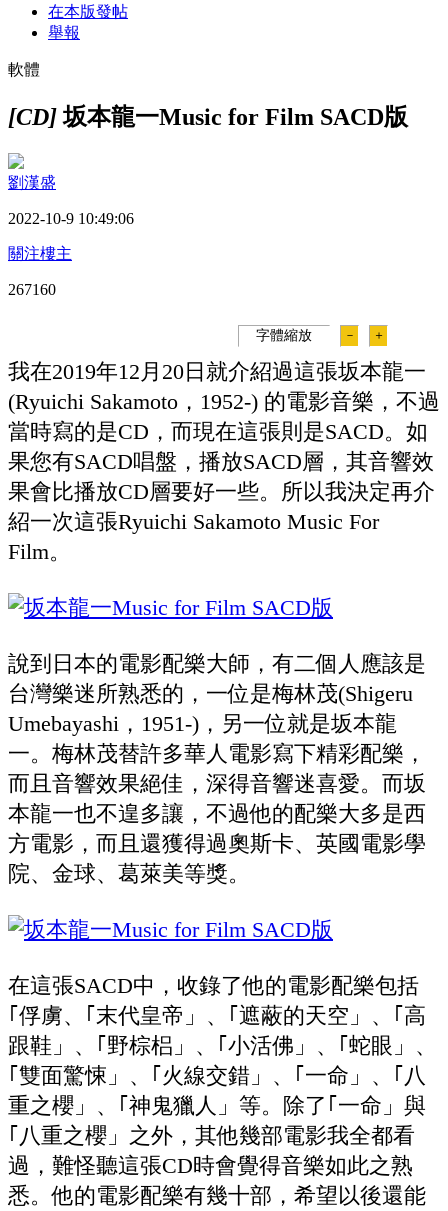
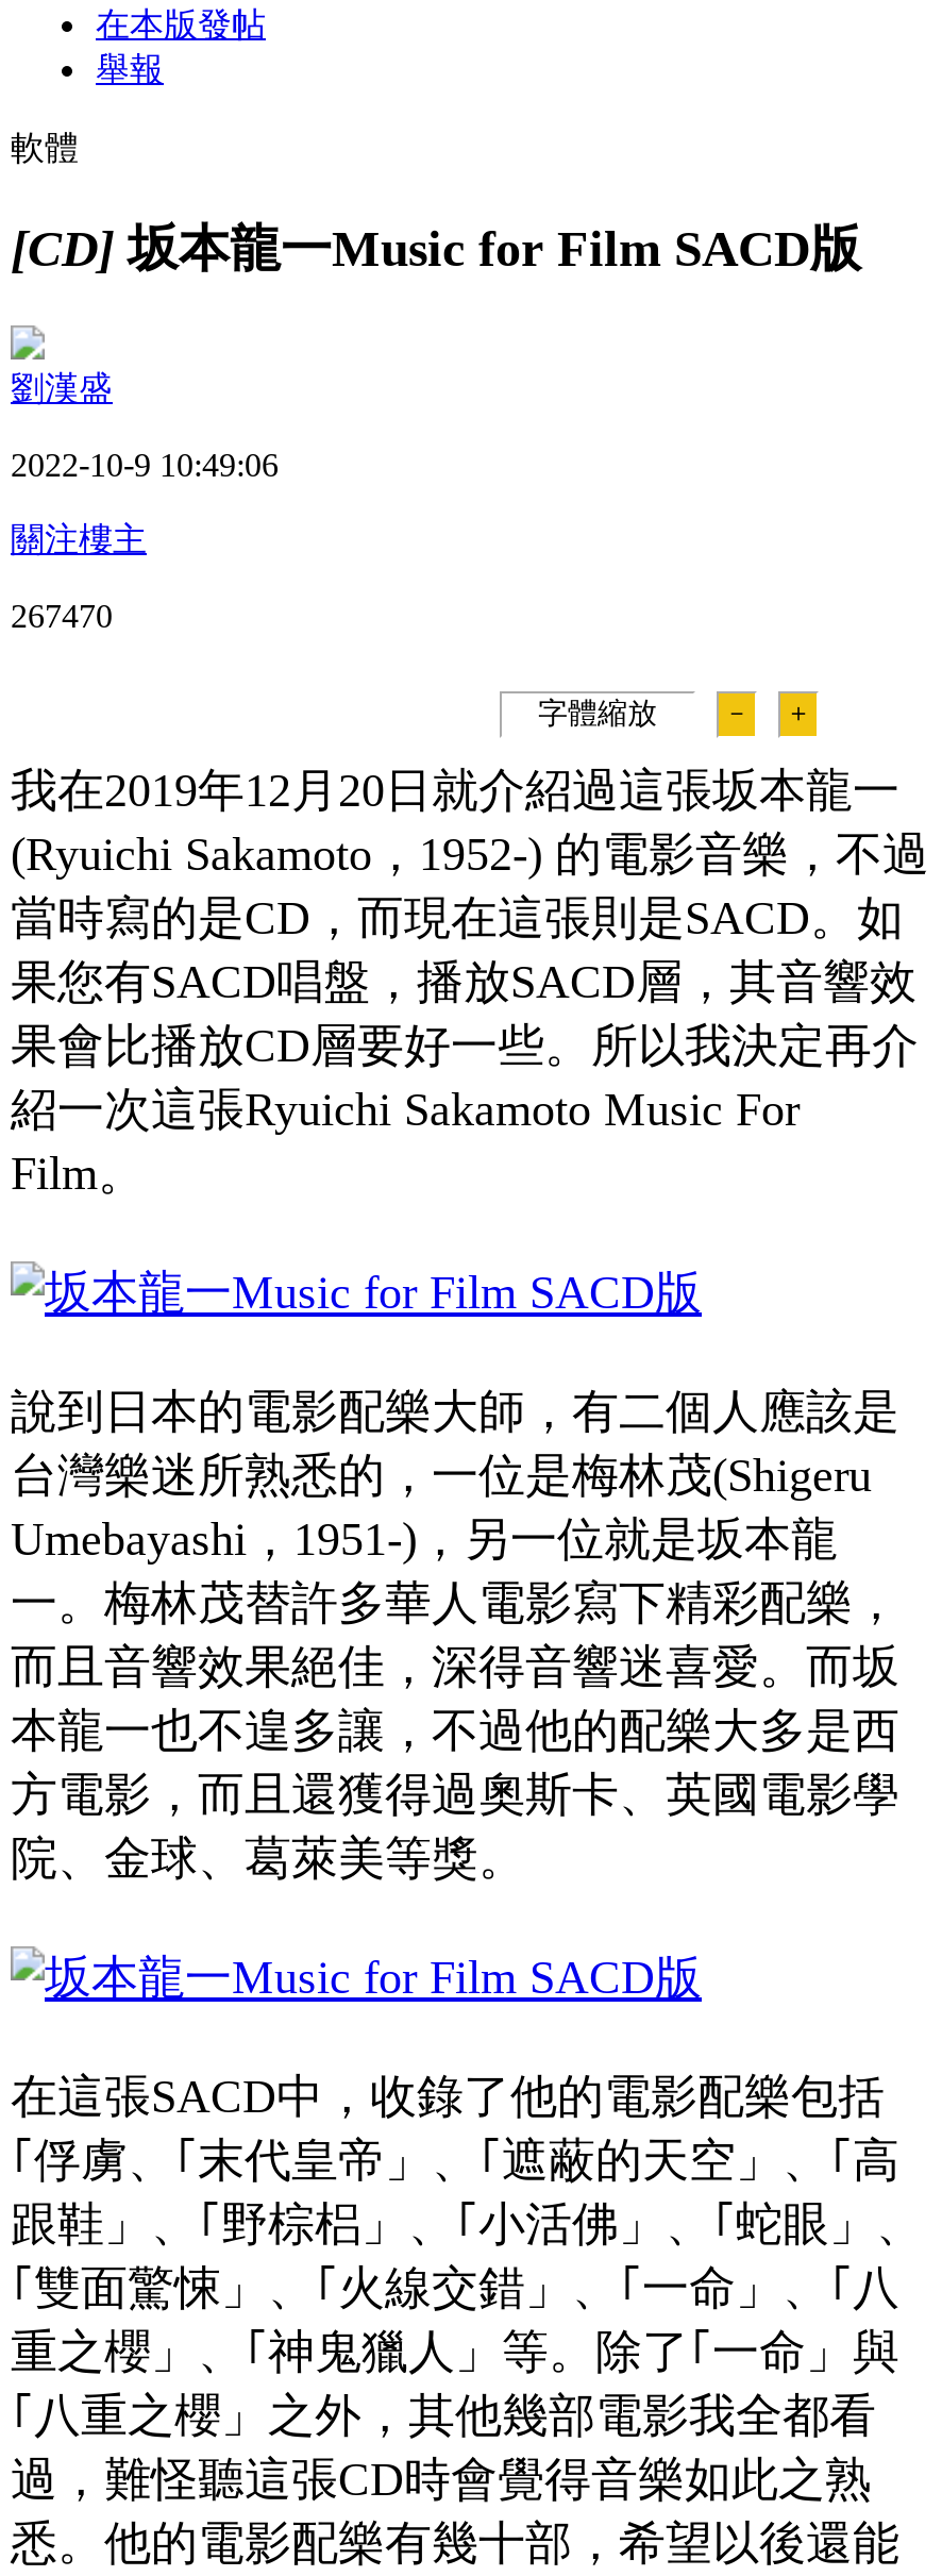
- 267160
+ 267470
